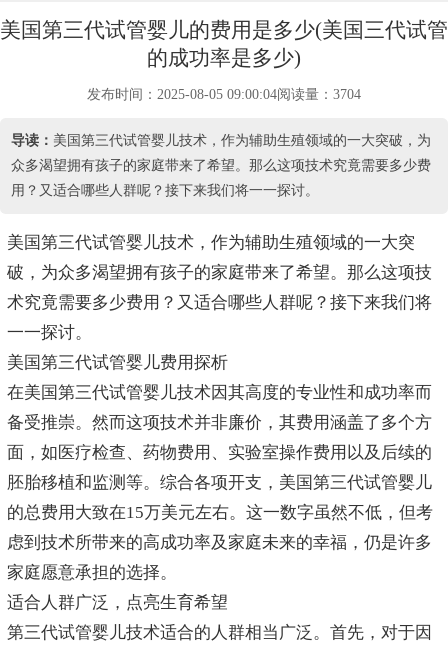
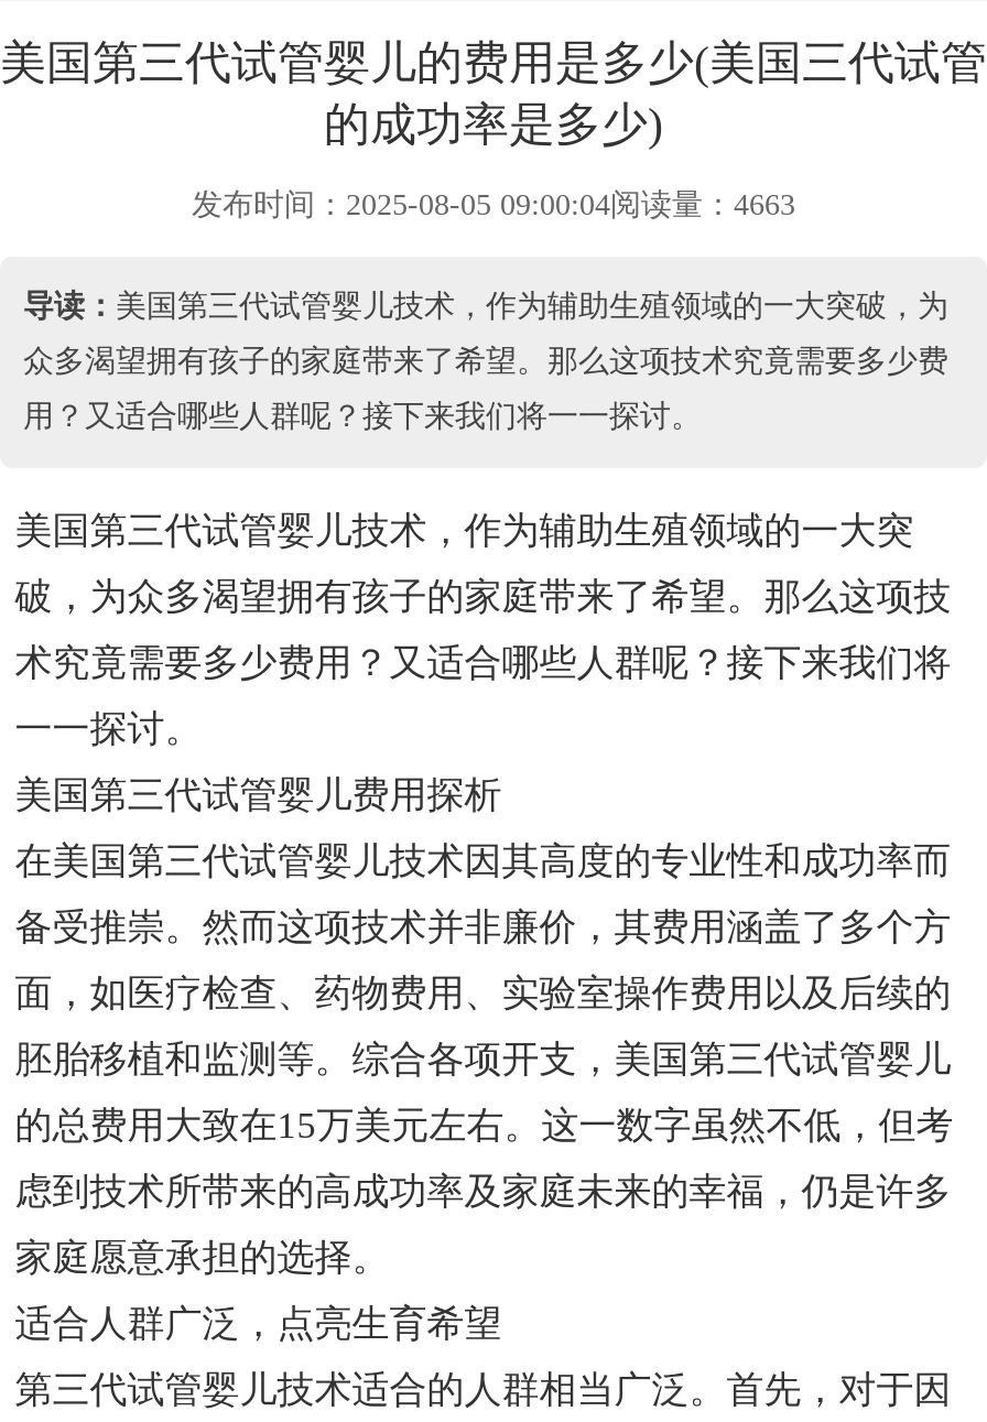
- 发布时间：2025-08-05 09:00:04阅读量：3704
+ 发布时间：2025-08-05 09:00:04阅读量：4663
